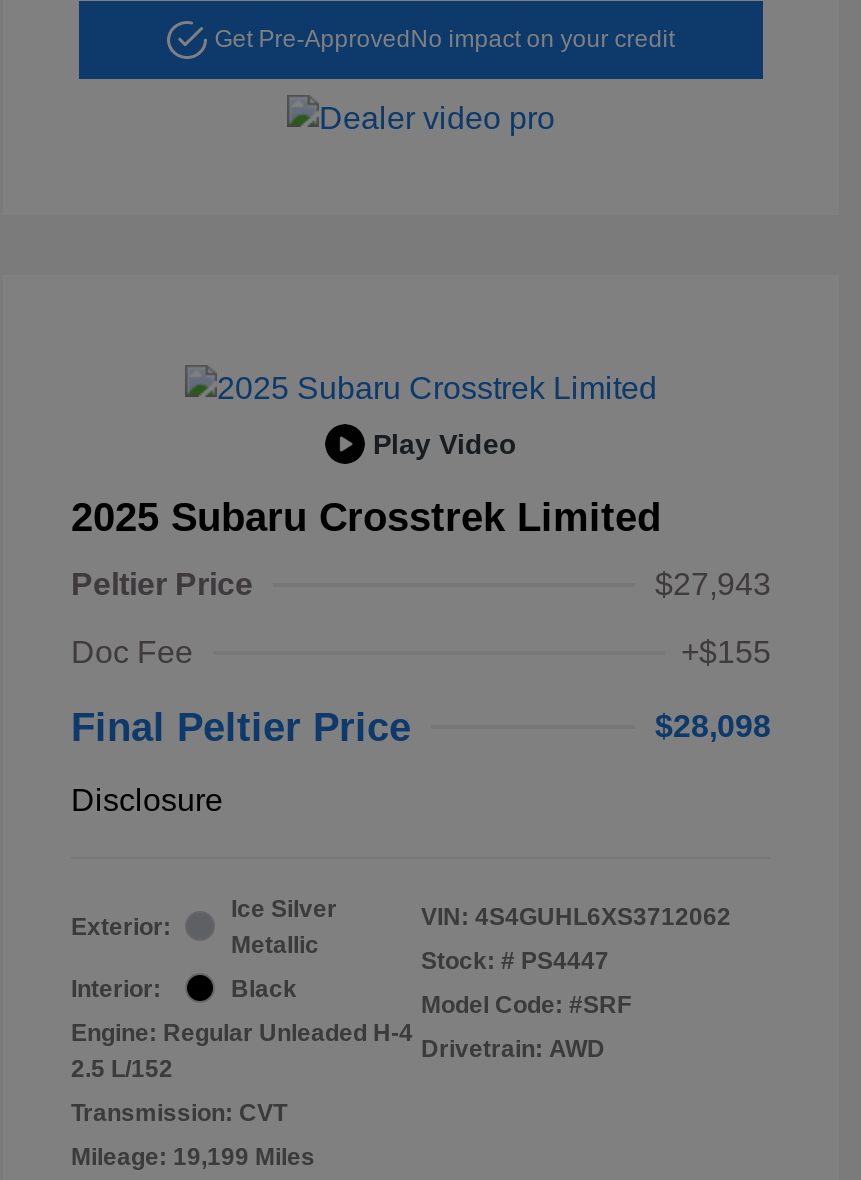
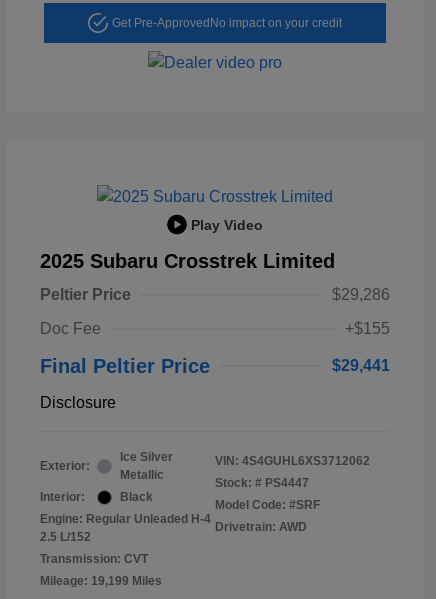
- $27,943
+ $29,286

- $28,098
+ $29,441
